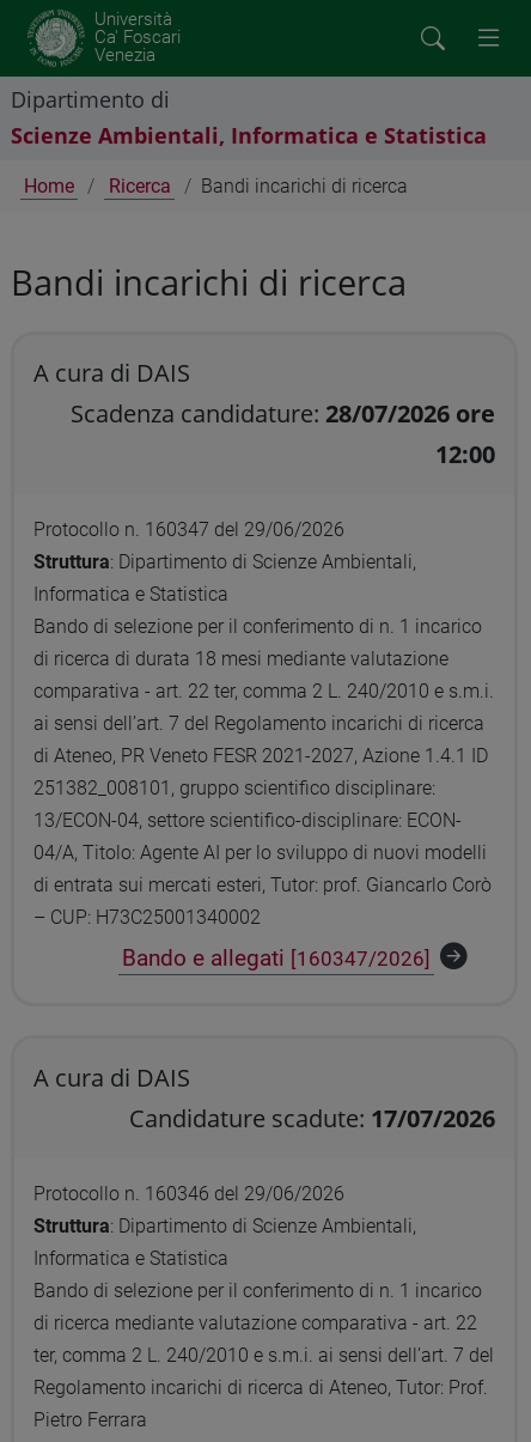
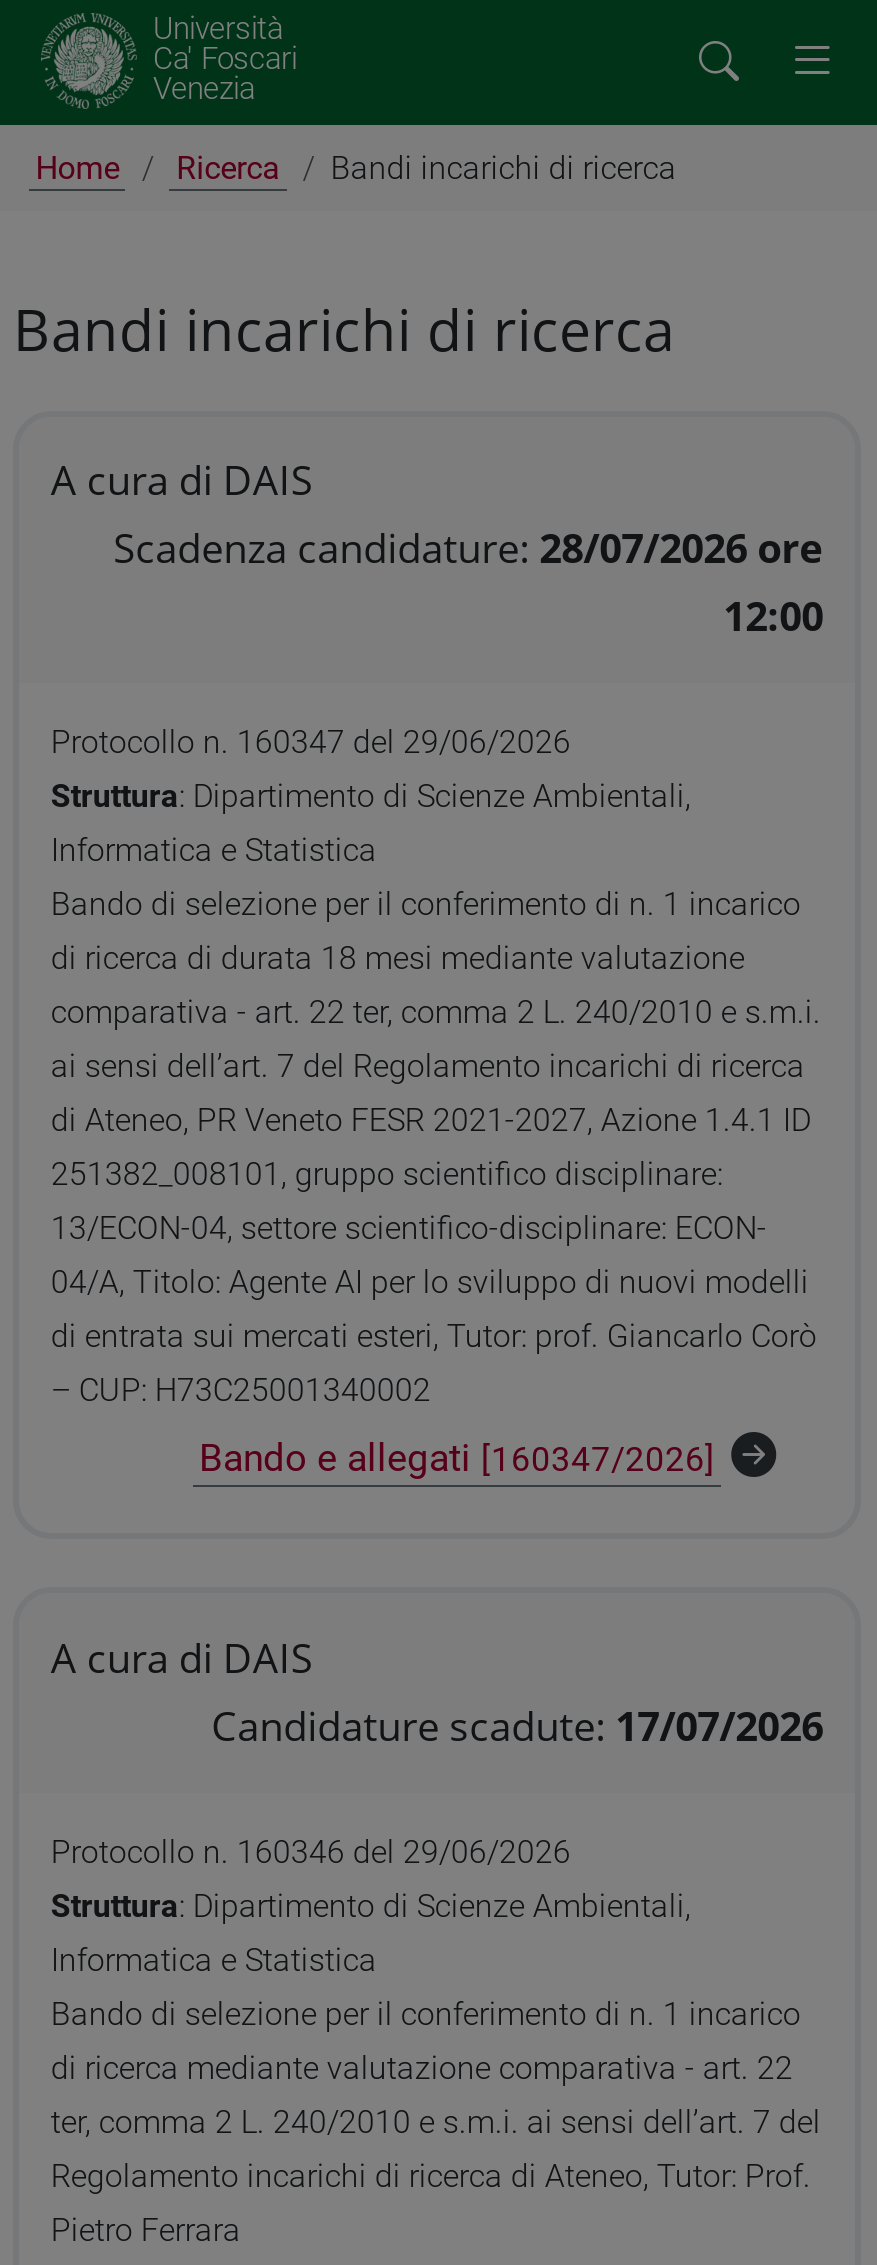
- Dipartimento di
- Scienze Ambientali, Informatica e Statistica
